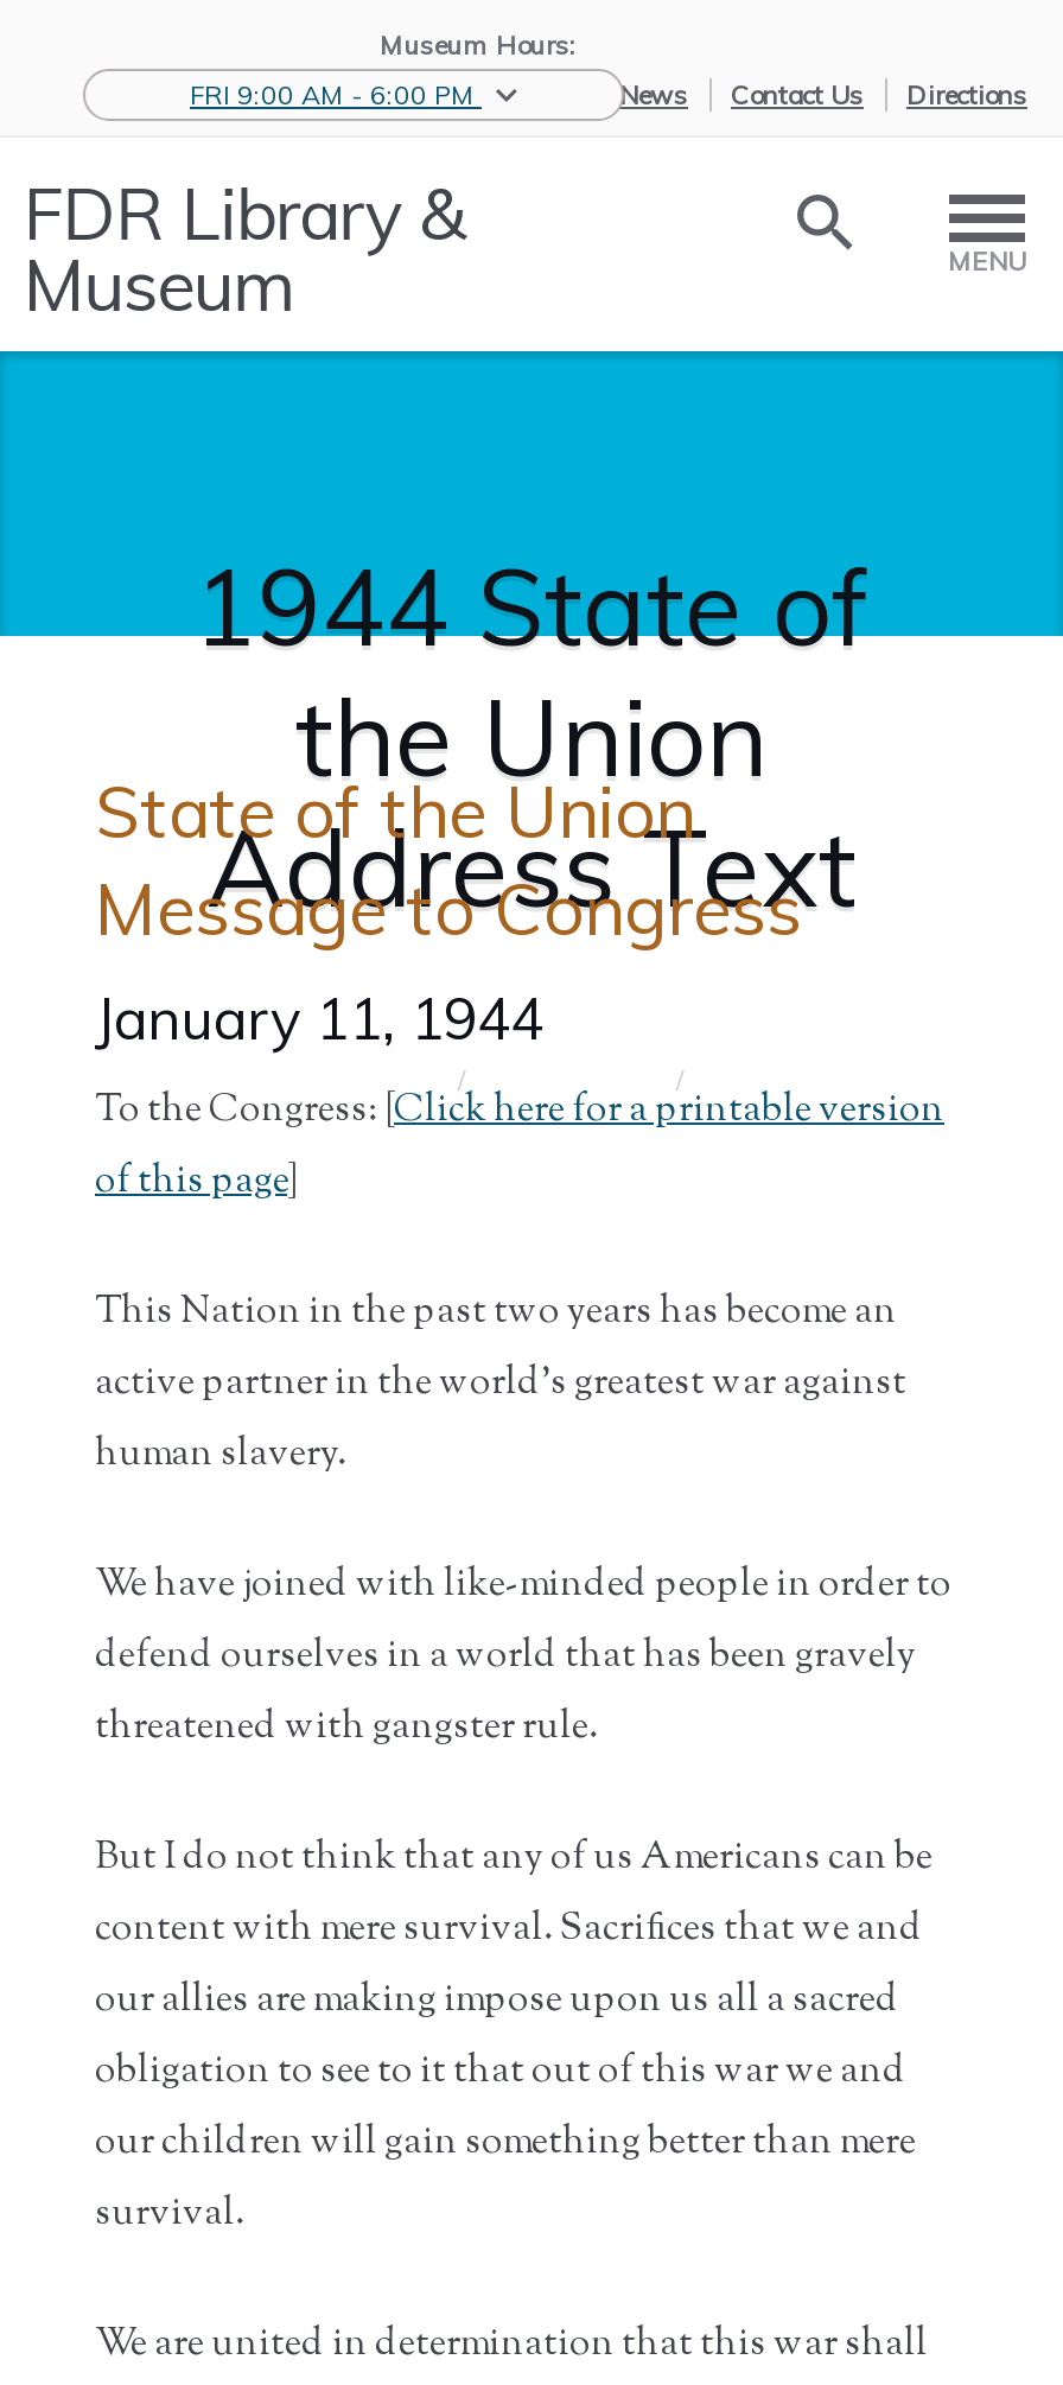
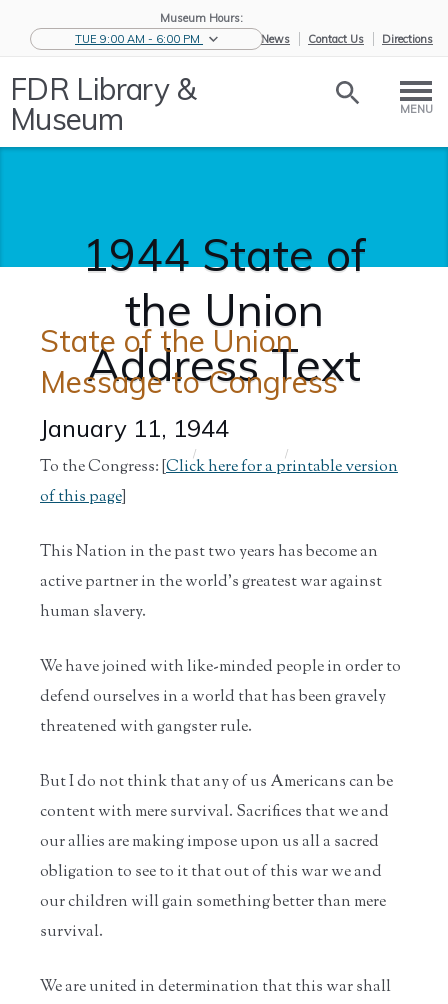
- FRI 9:00 AM - 6:00 PM
+ TUE 9:00 AM - 6:00 PM
